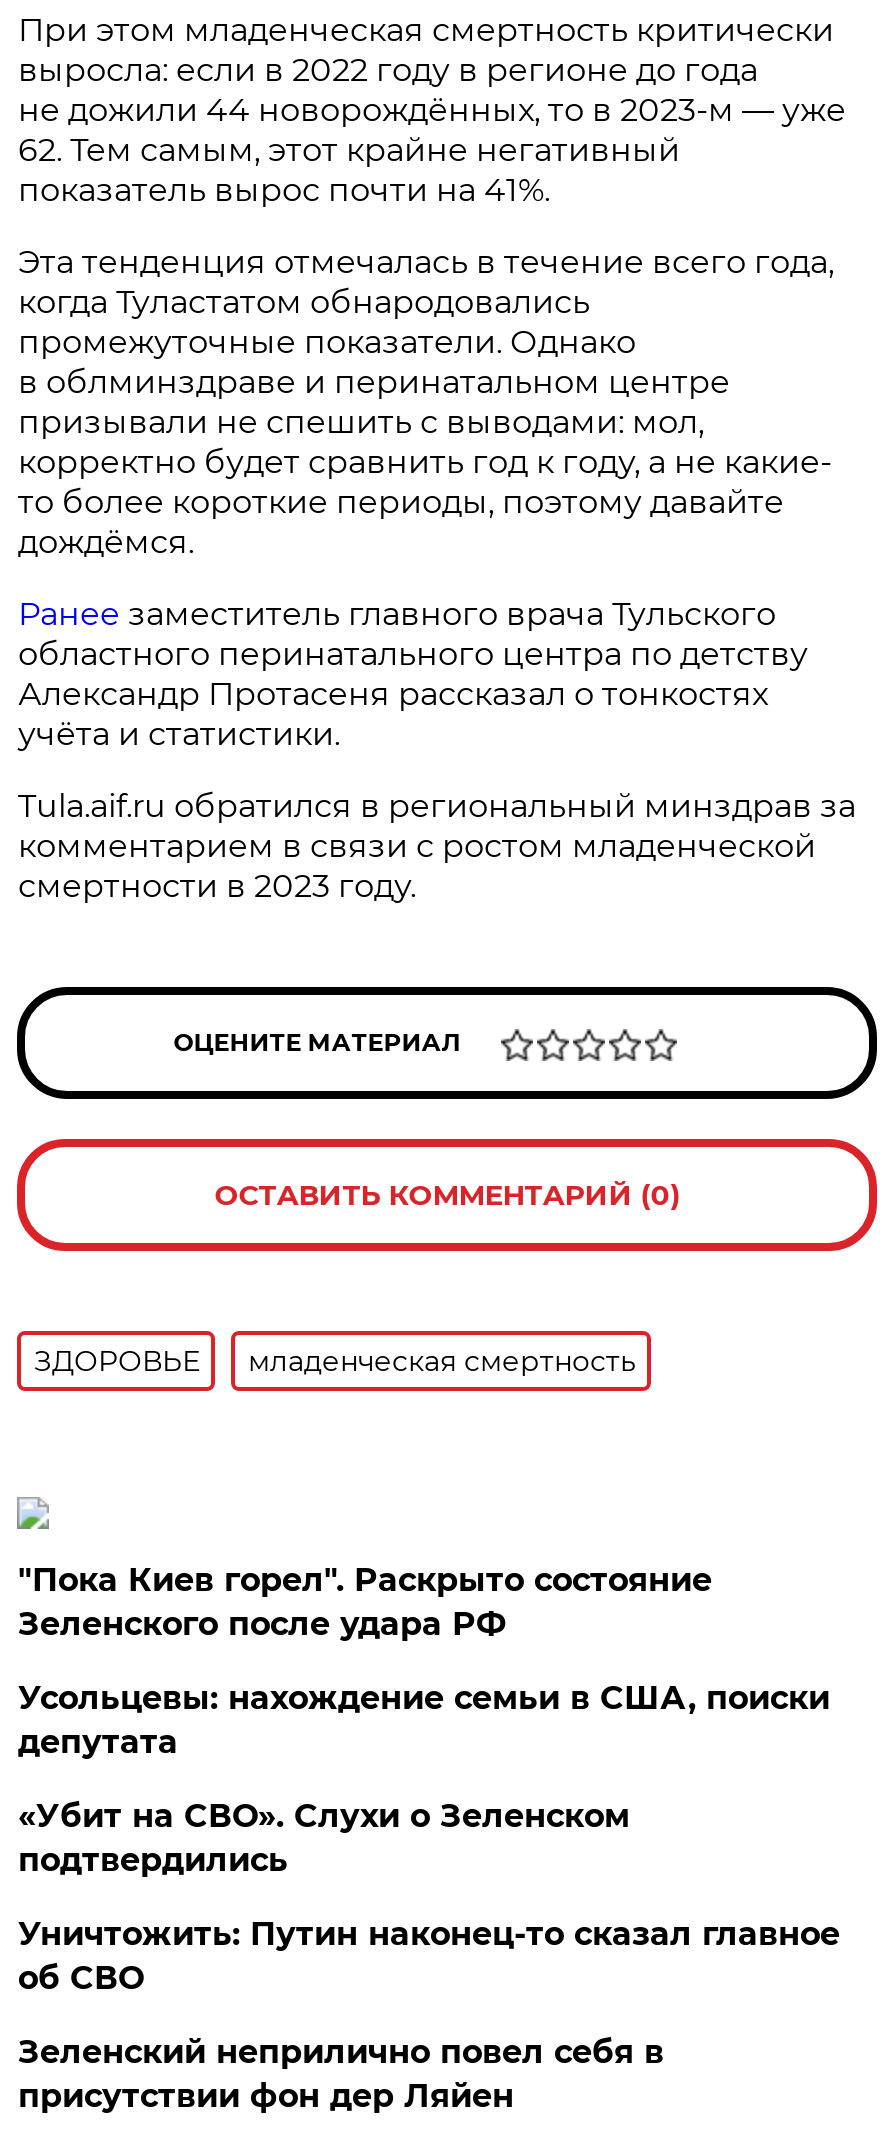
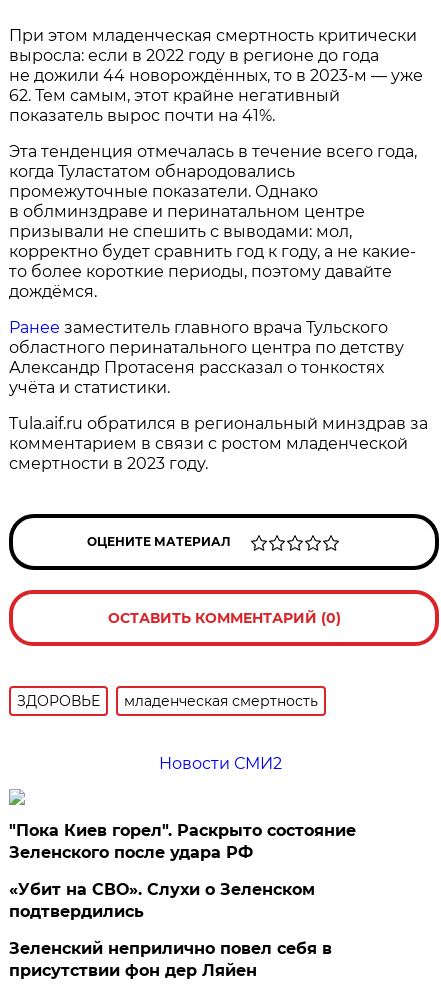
+ Новости СМИ2

moved down: "Пока Киев горел". Раскрыто состояние | Зеленского после удара РФ

- Усольцевы: нахождение семьи в США, поиски
- депутата

- Уничтожить: Путин наконец-то сказал главное
- об СВО
